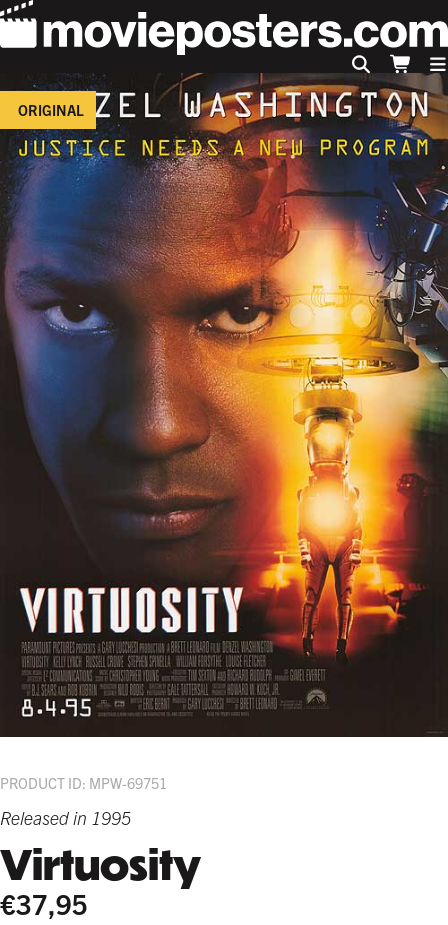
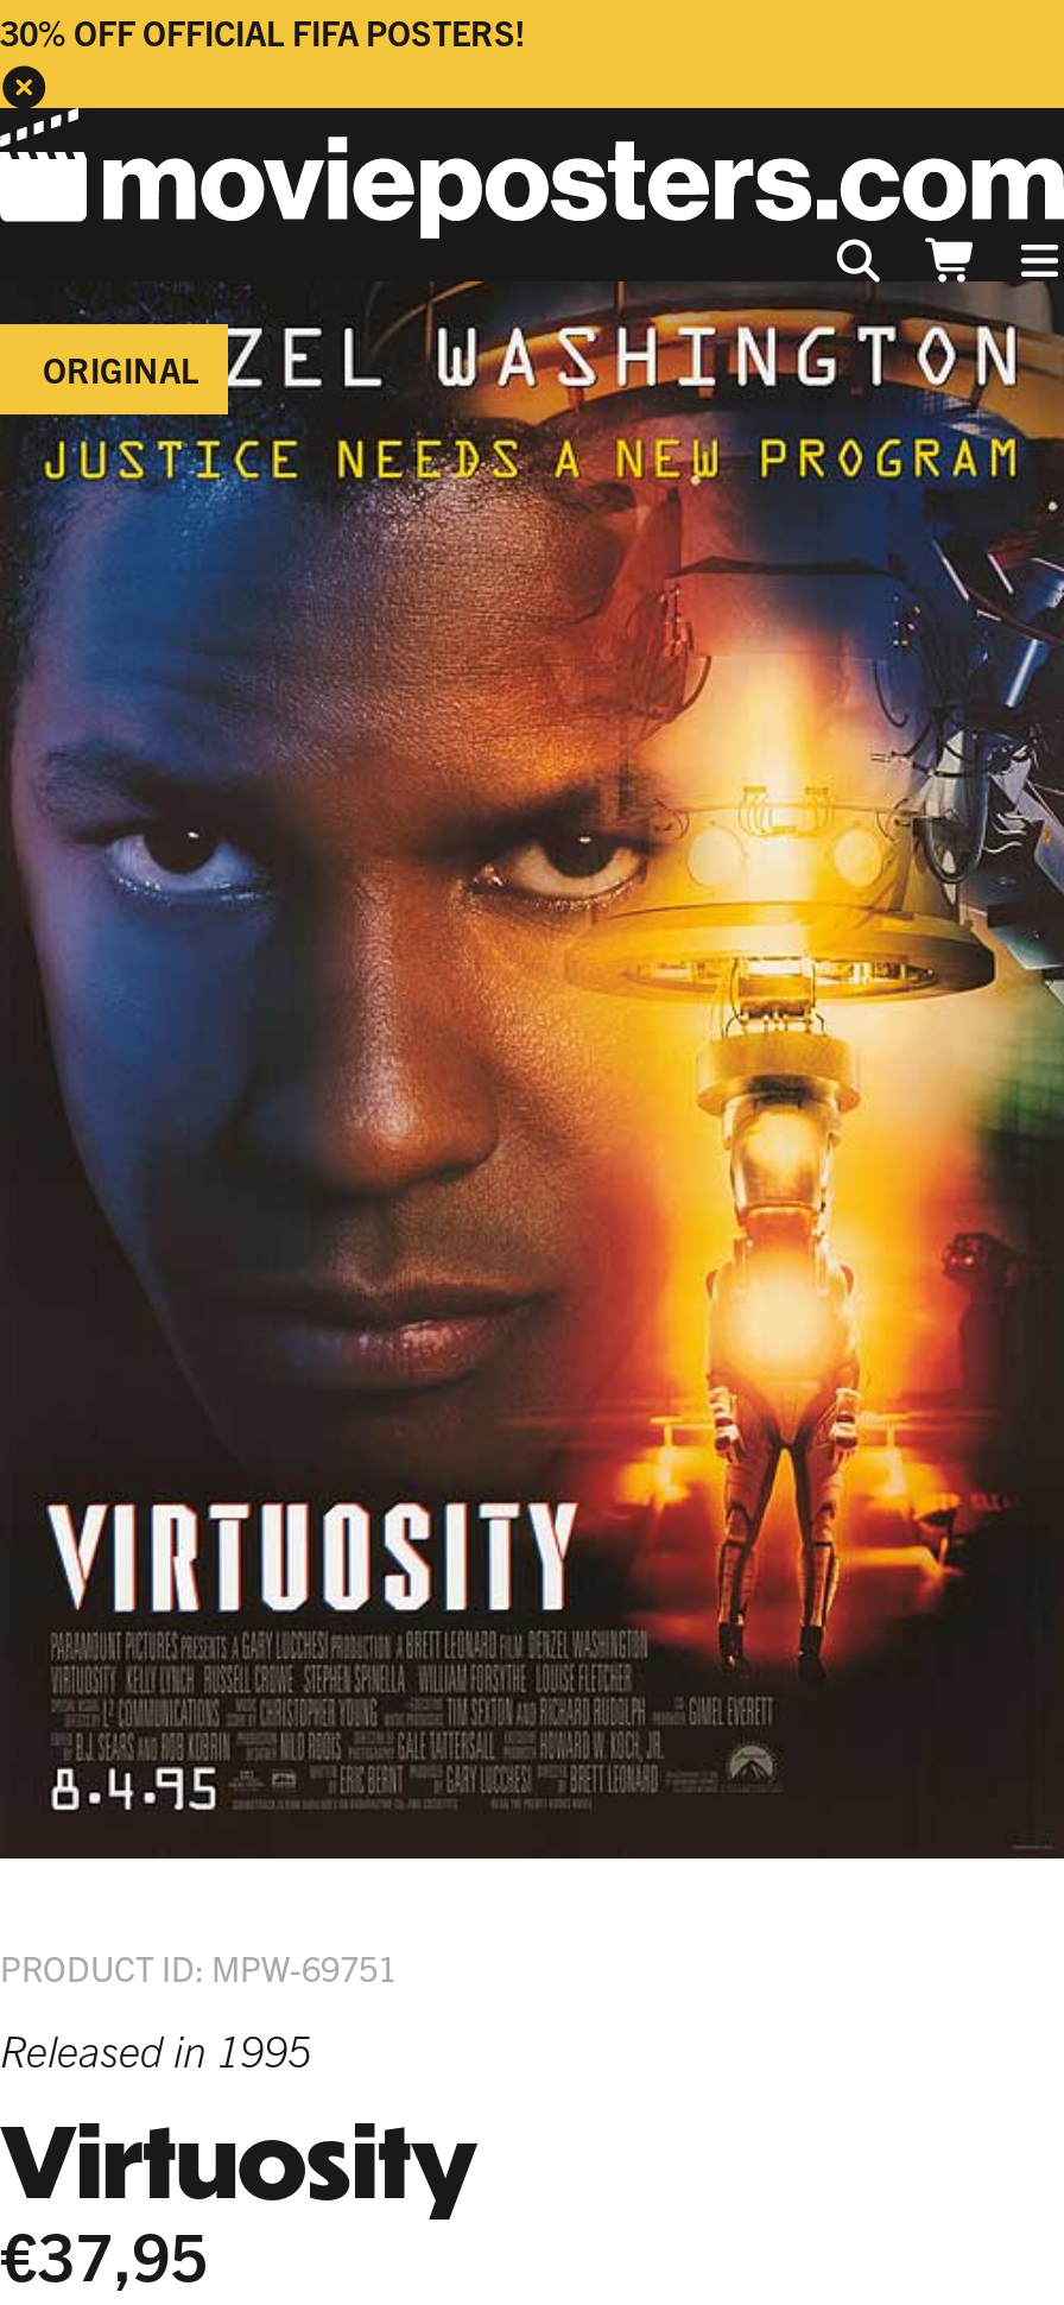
+ 30% OFF OFFICIAL FIFA POSTERS!
